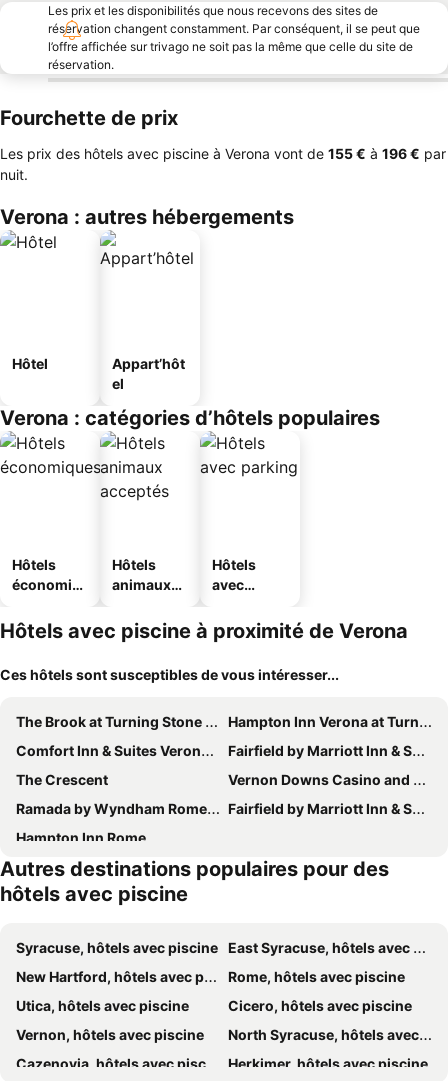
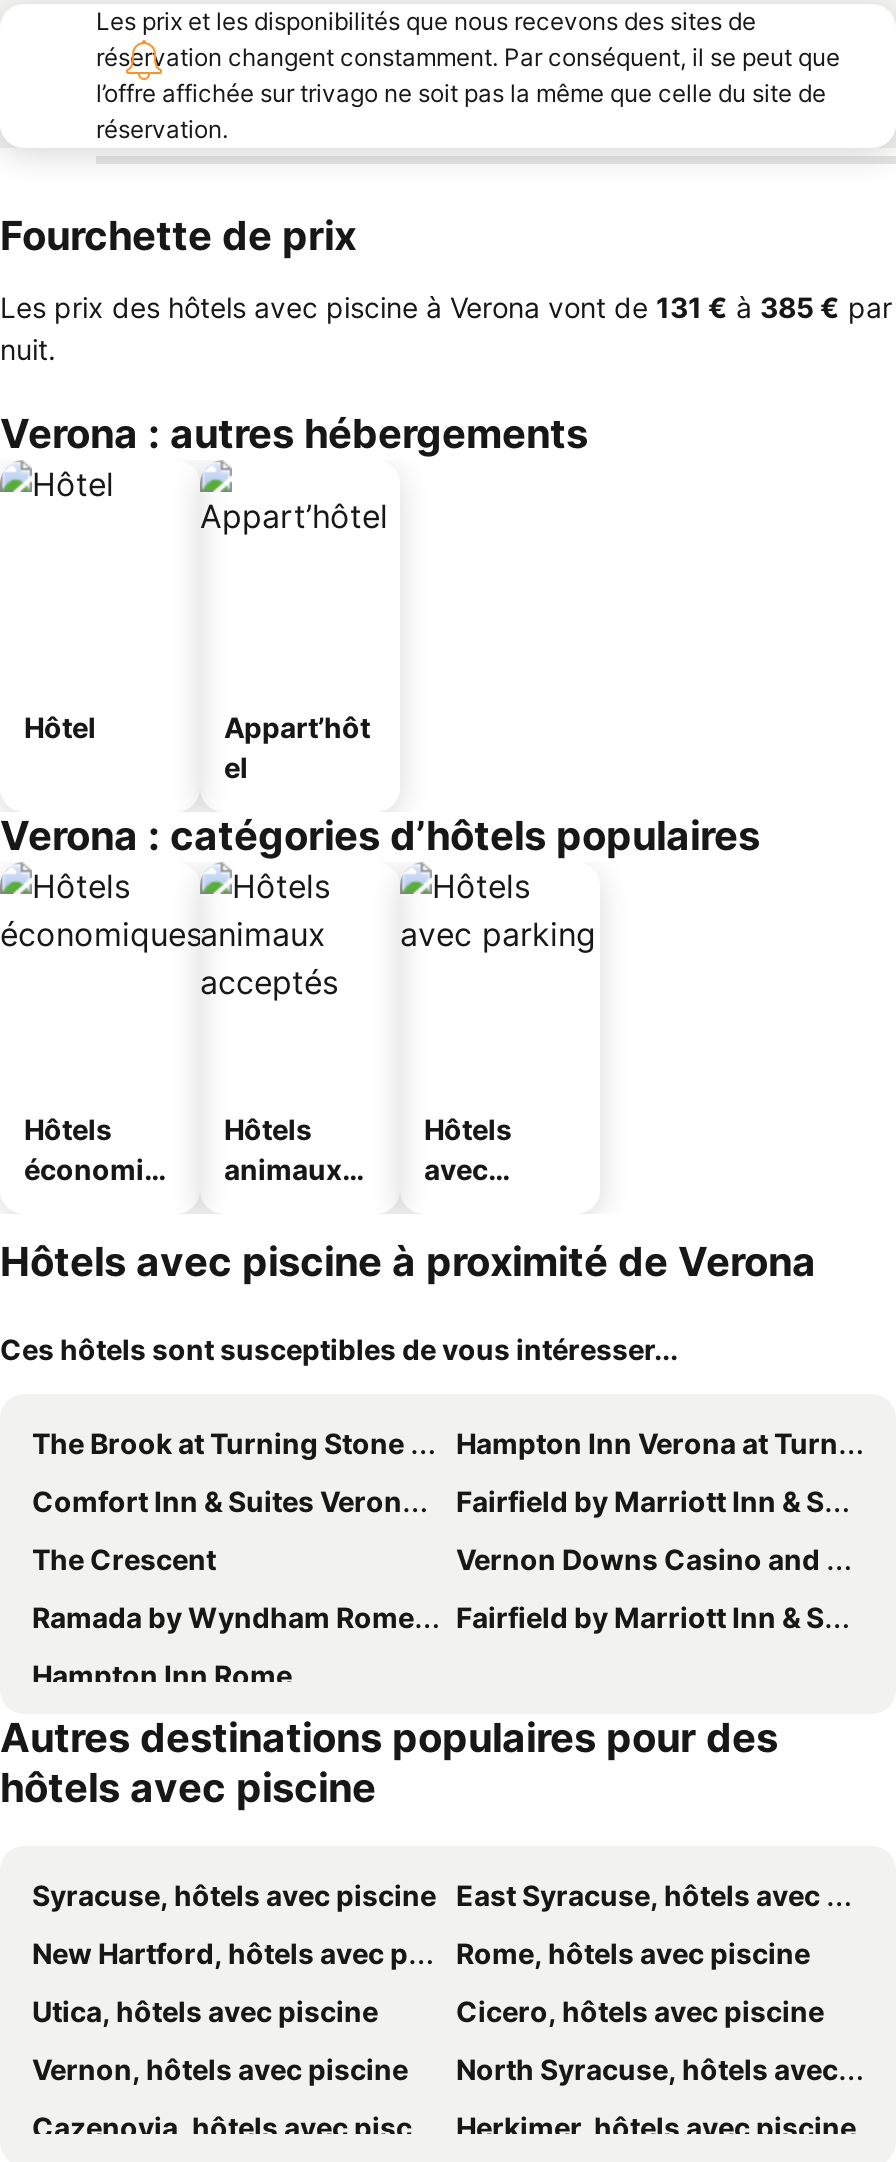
- Les prix des hôtels avec piscine à Verona vont de 155 €à 196 €par
+ Les prix des hôtels avec piscine à Verona vont de 131 €à 385 €par
